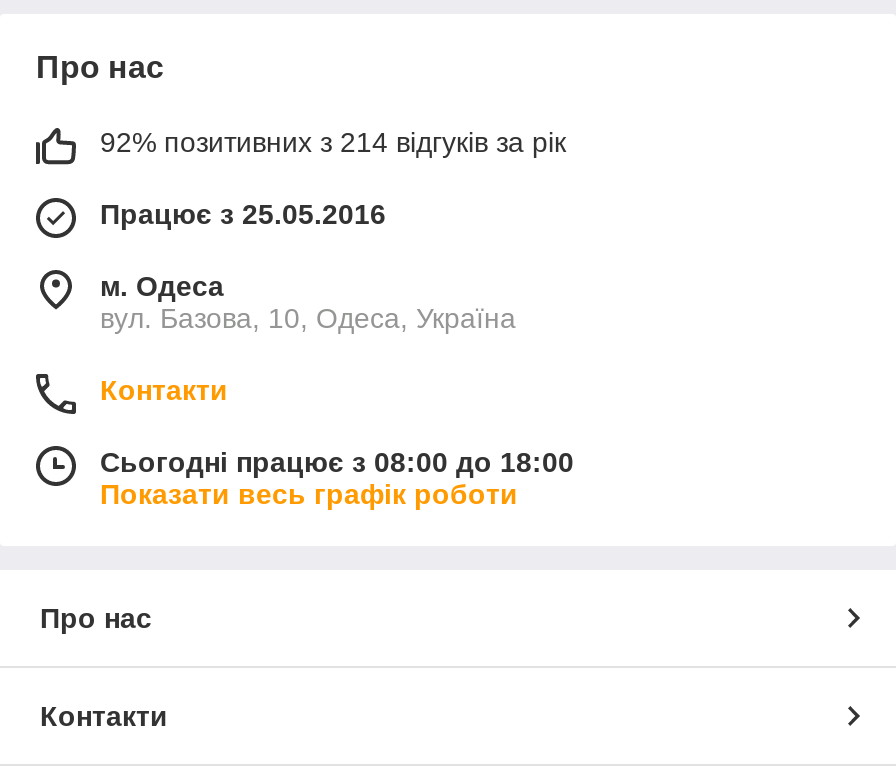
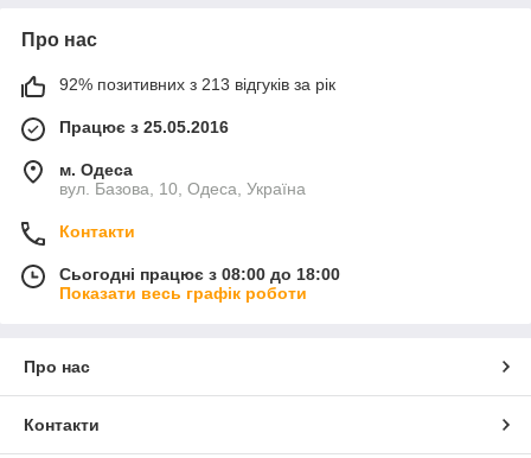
- 92% позитивних з 214 відгуків за рік
+ 92% позитивних з 213 відгуків за рік
